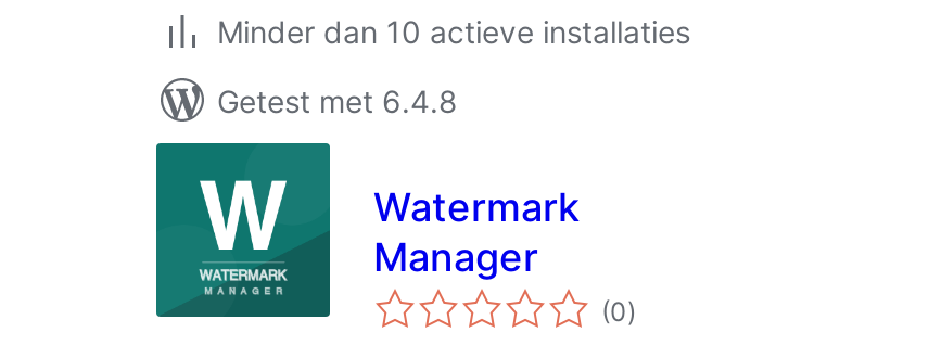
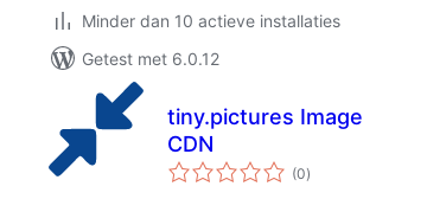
- Getest met 6.4.8
+ Getest met 6.0.12

- [image]
- Watermark
- Manager
+ [image]
+ tiny.pictures Image
+ CDN
